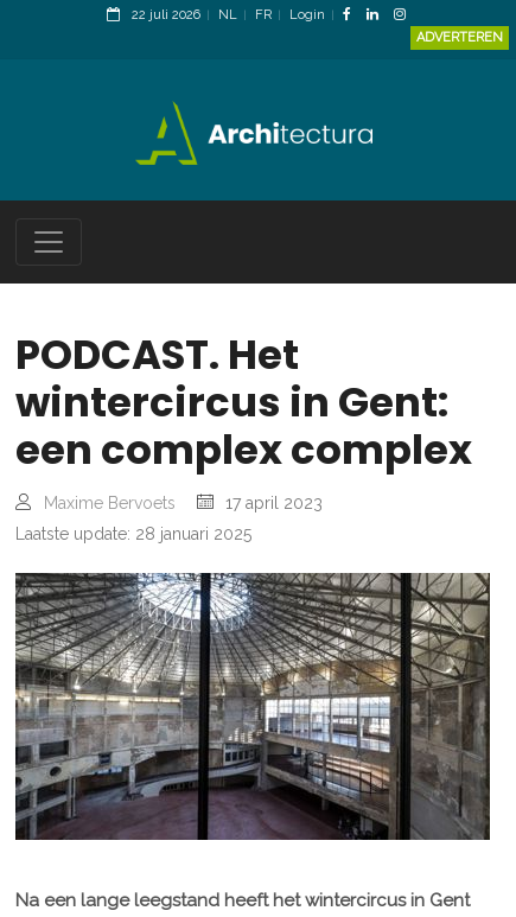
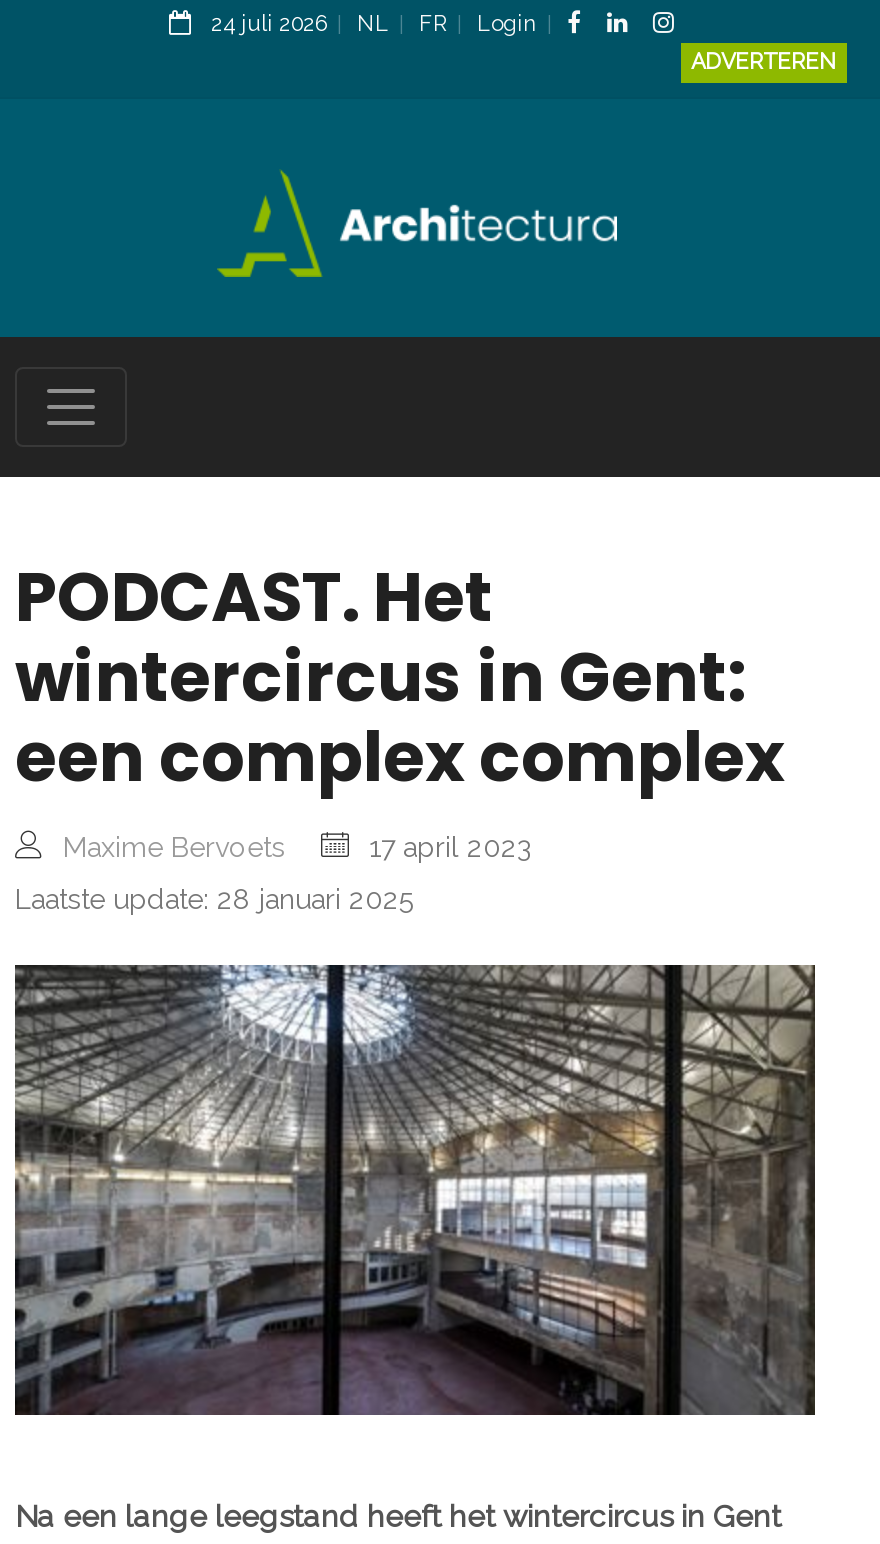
- 22 juli 2026 NL FR Login
+ 24 juli 2026 NL FR Login
